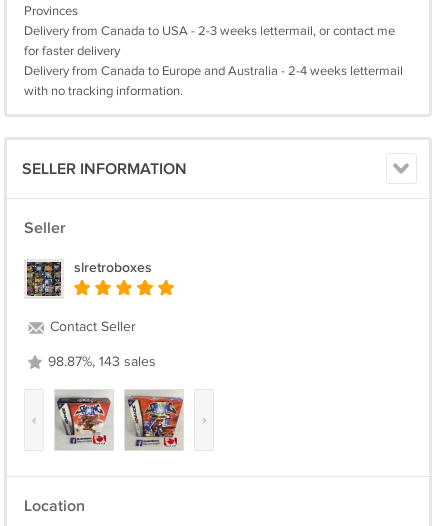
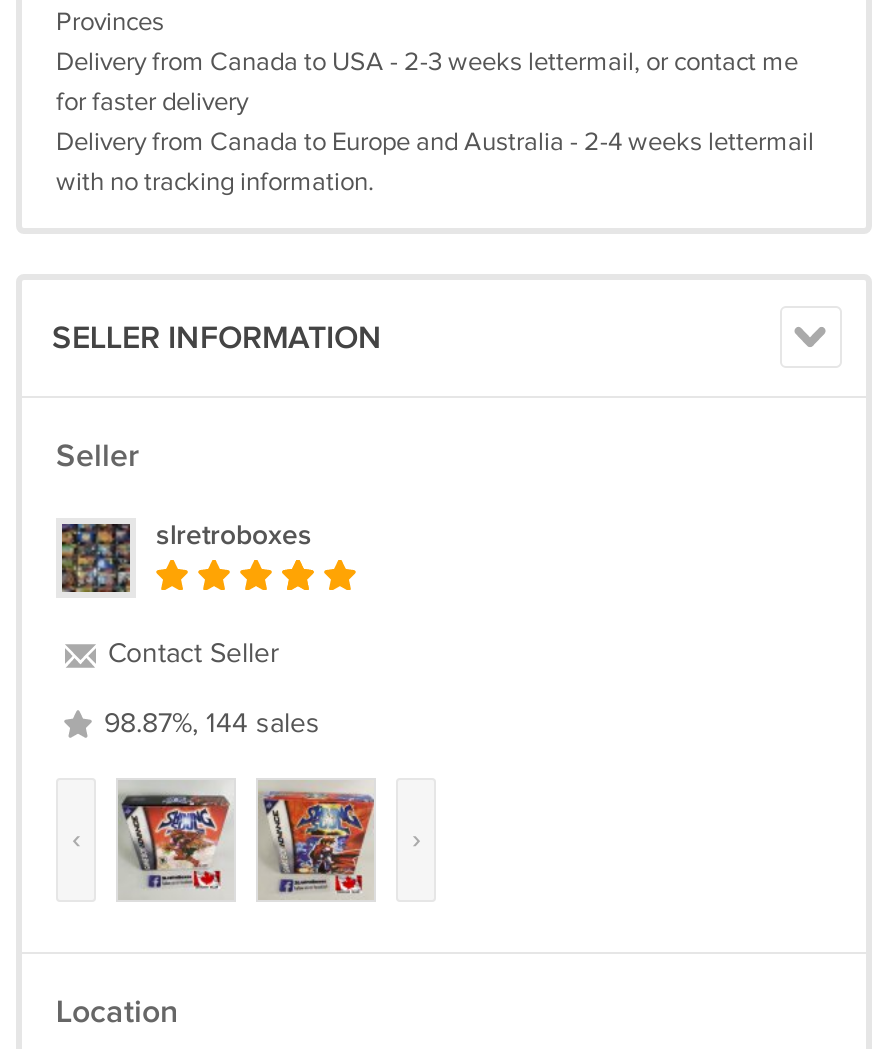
- 98.87%, 143 sales
+ 98.87%, 144 sales
